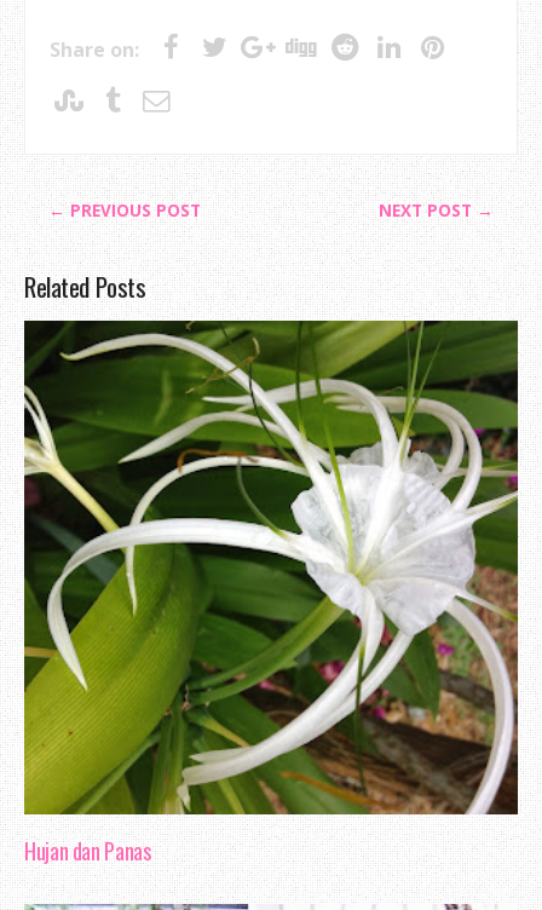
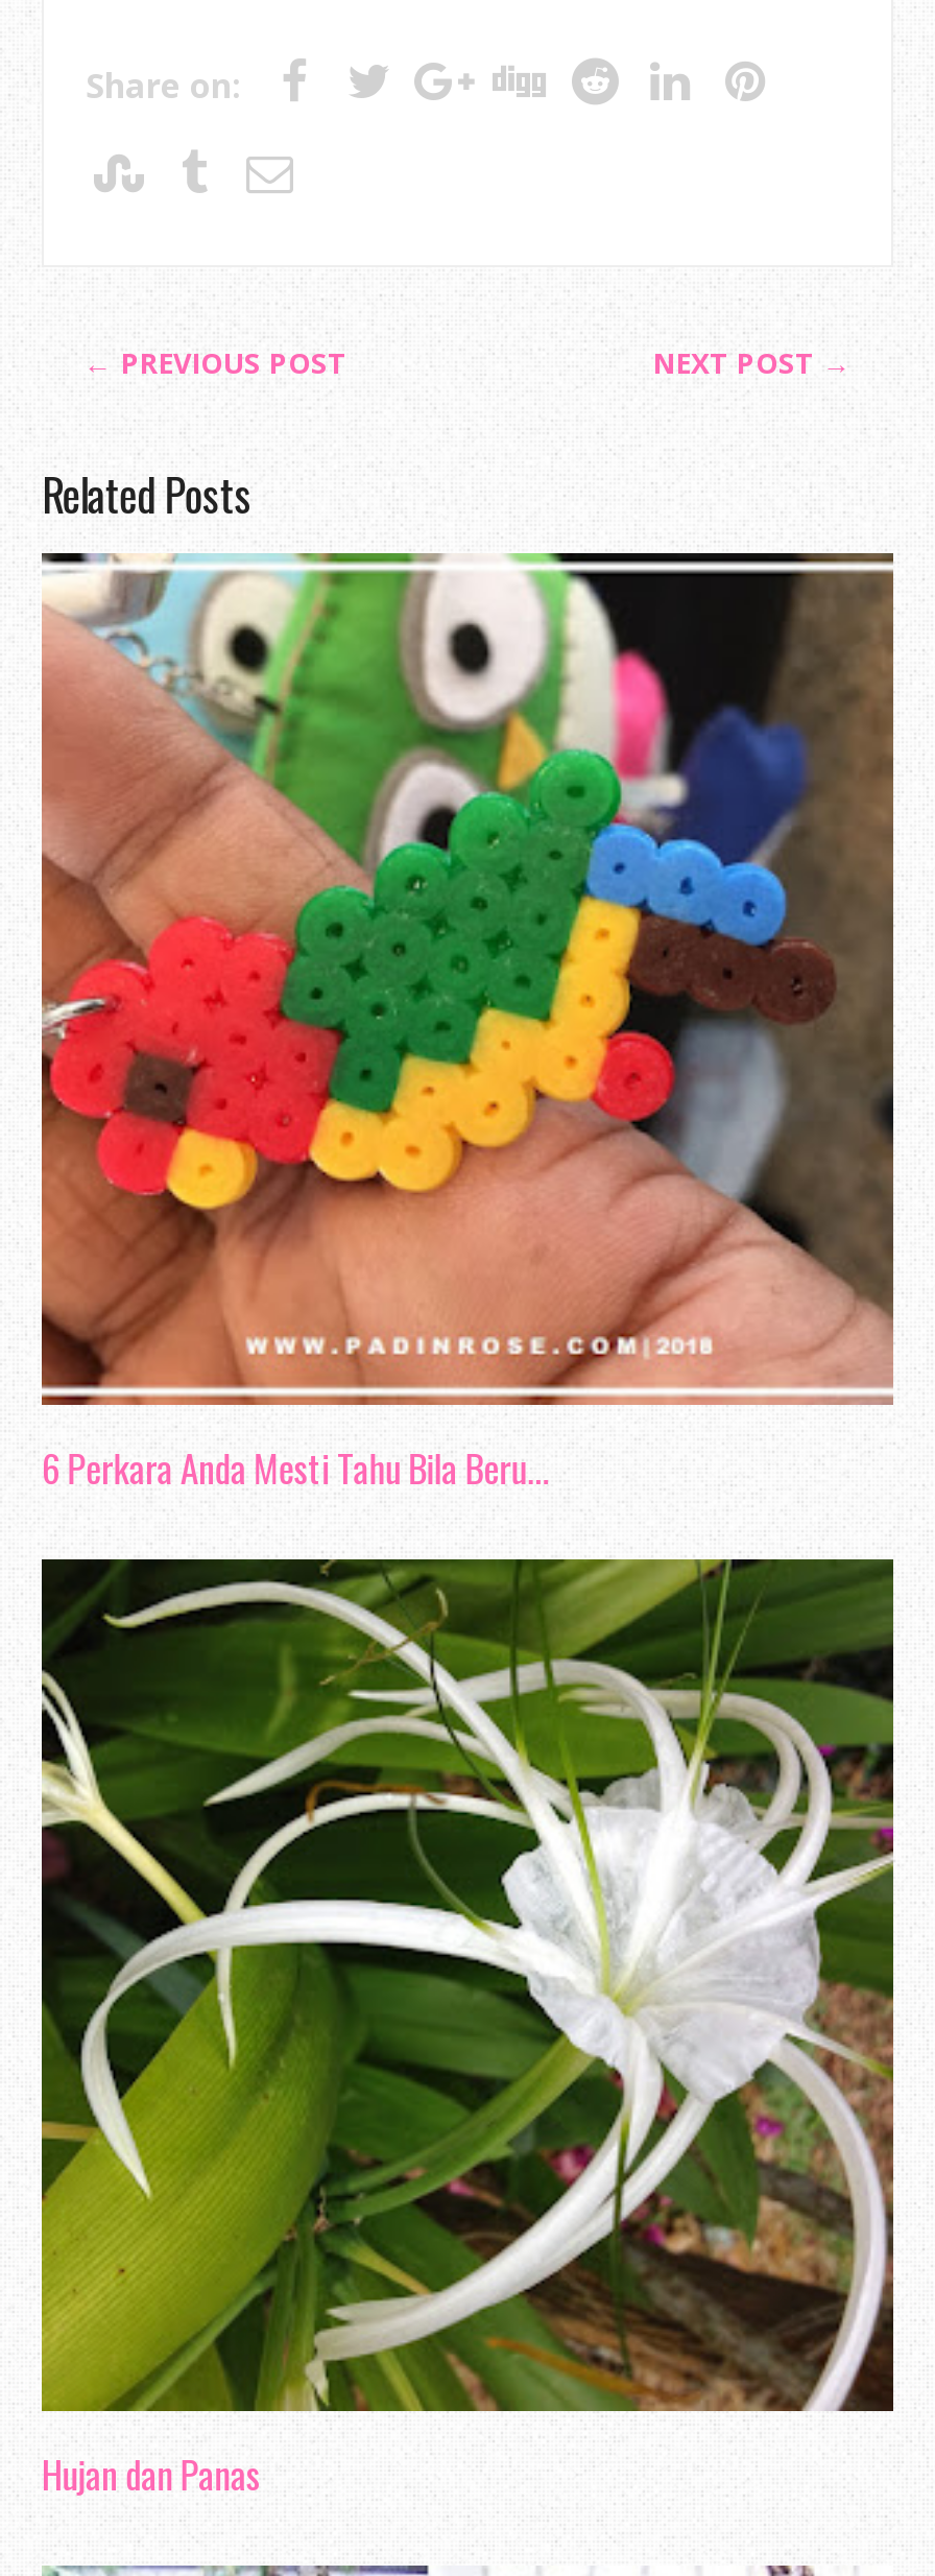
+ [image]
+ 6 Perkara Anda Mesti Tahu Bila Beru...
